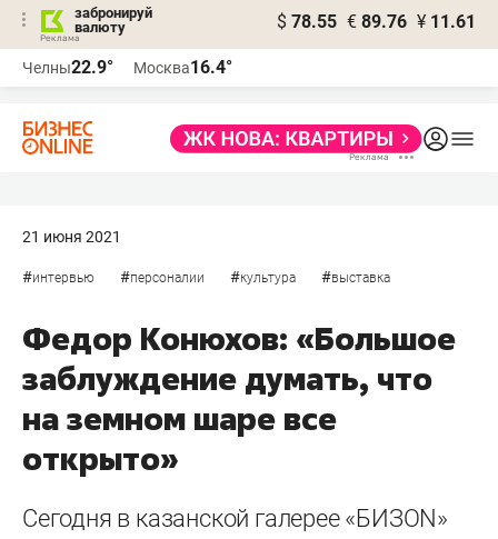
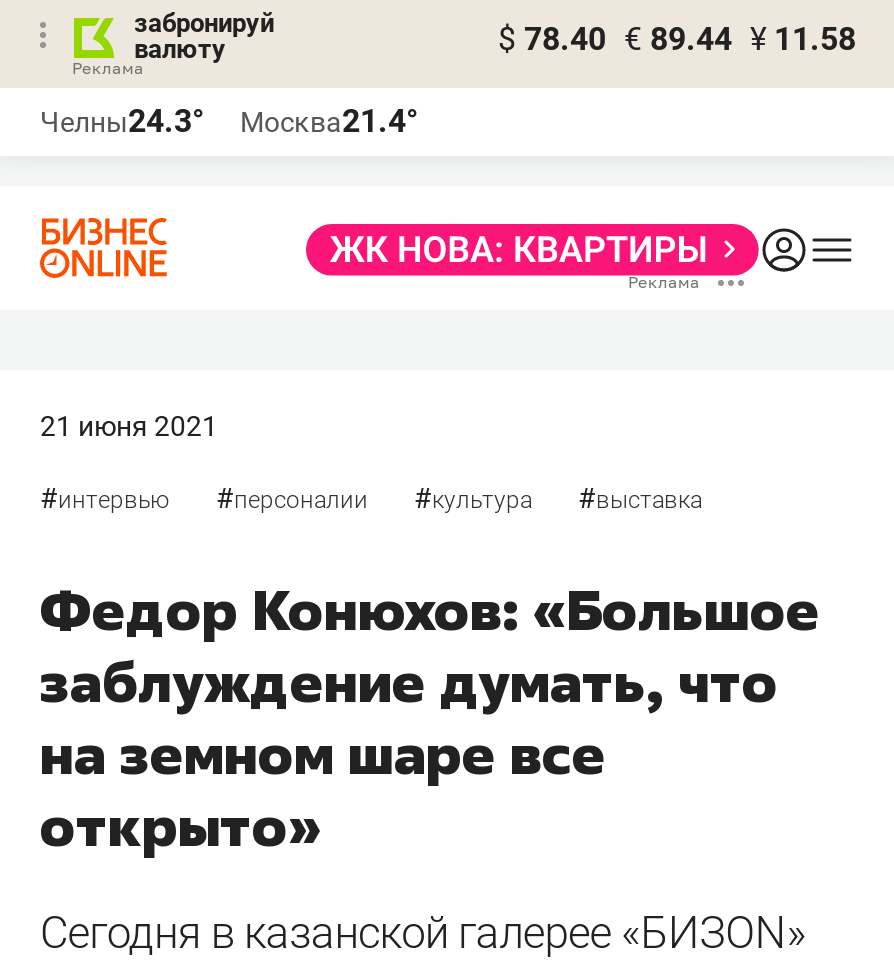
- $ 78.55 € 89.76 ¥ 11.61
+ $ 78.40 € 89.44 ¥ 11.58

- Челны22.9°
+ Челны24.3°

- Москва16.4°
+ Москва21.4°
